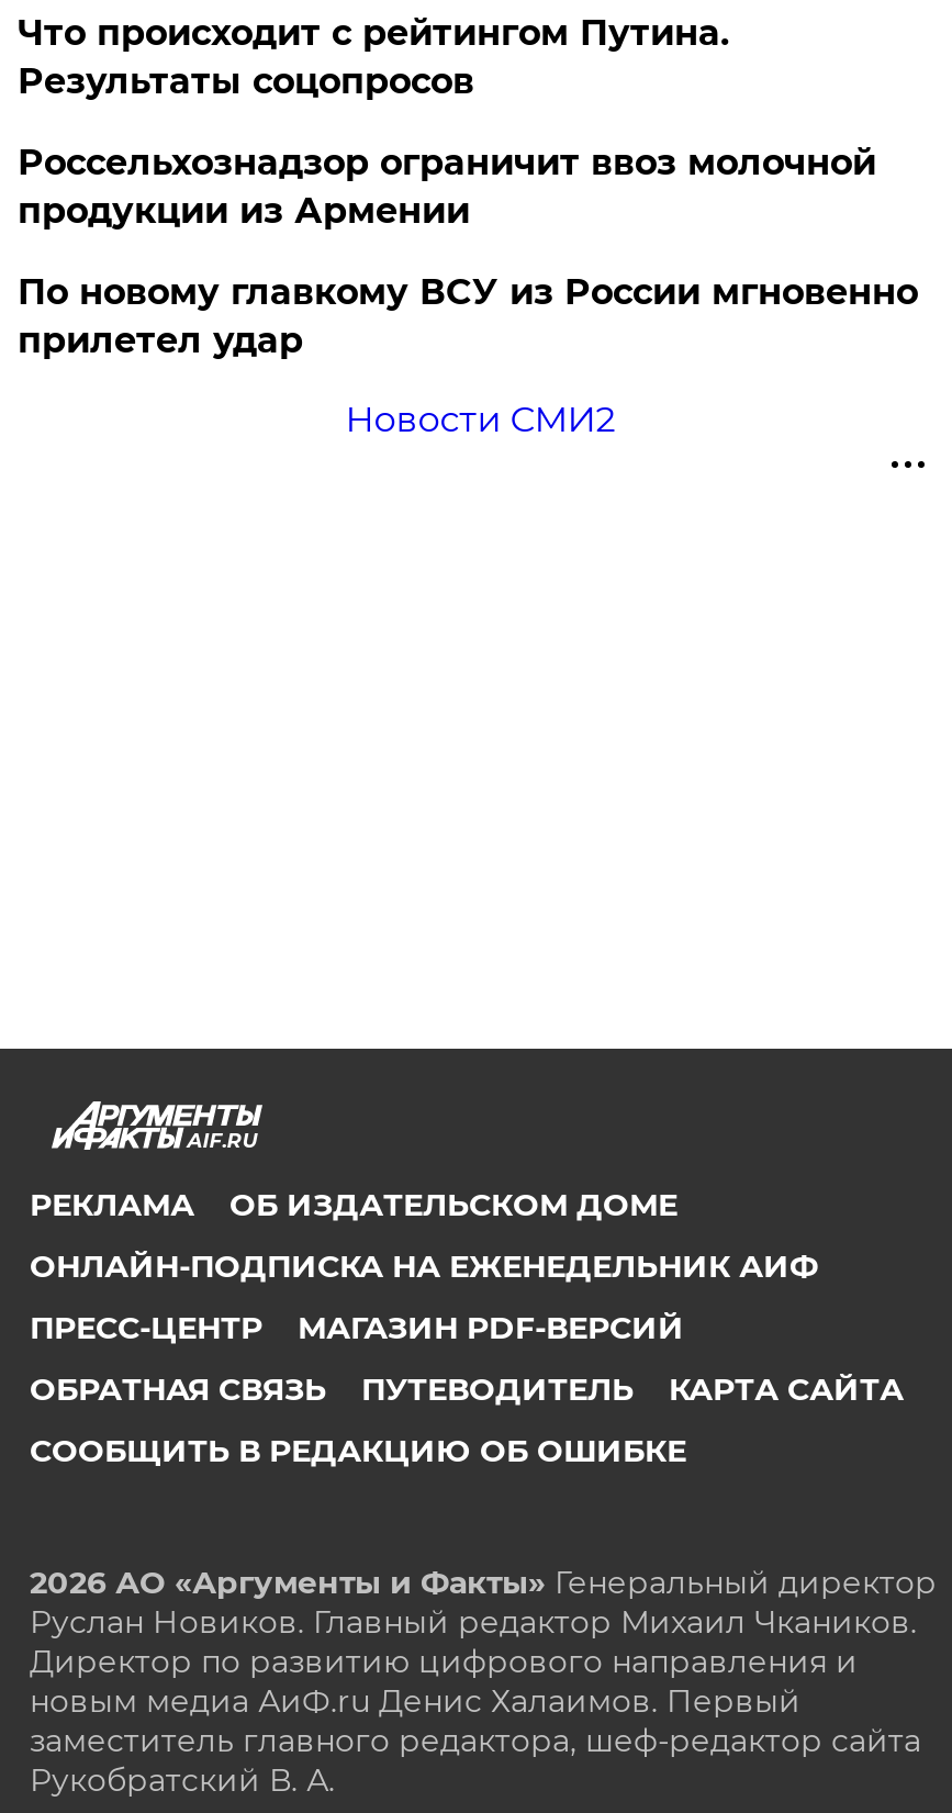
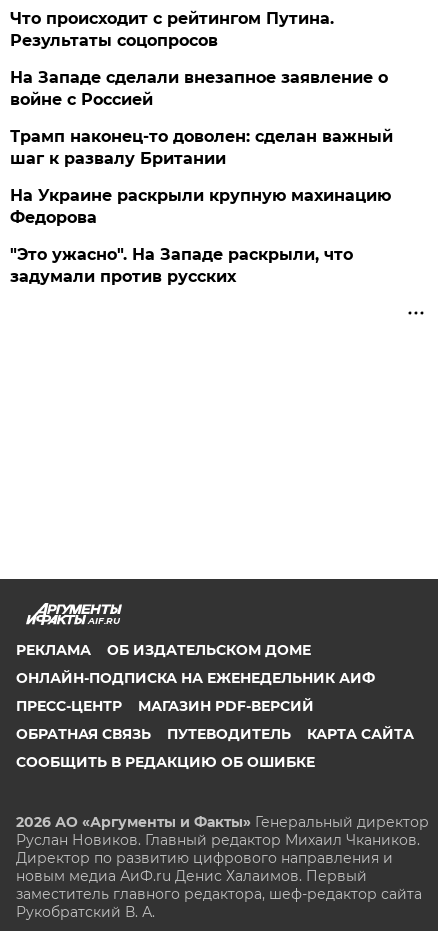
- Россельхознадзор ограничит ввоз молочной
- продукции из Армении
- По новому главкому ВСУ из России мгновенно
- прилетел удар
- Новости СМИ2
+ На Западе сделали внезапное заявление о
+ войне с Россией
+ Трамп наконец-то доволен: сделан важный
+ шаг к развалу Британии
+ На Украине раскрыли крупную махинацию
+ Федорова
+ "Это ужасно". На Западе раскрыли, что
+ задумали против русских
